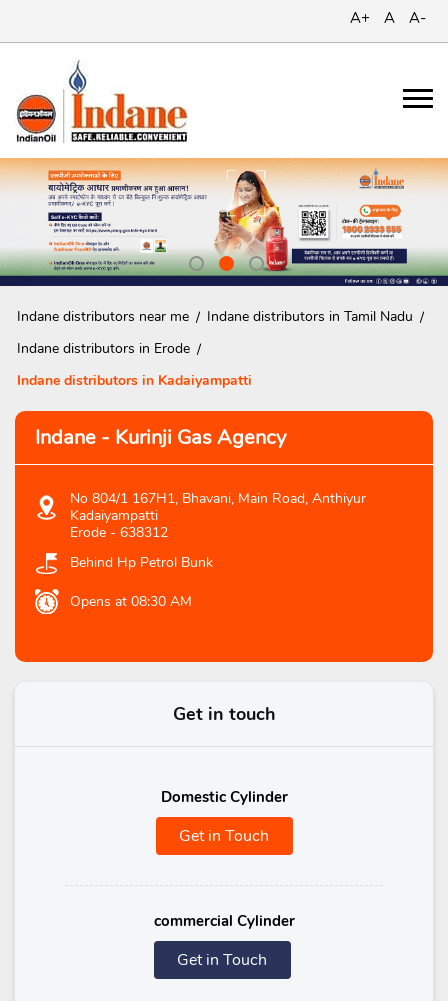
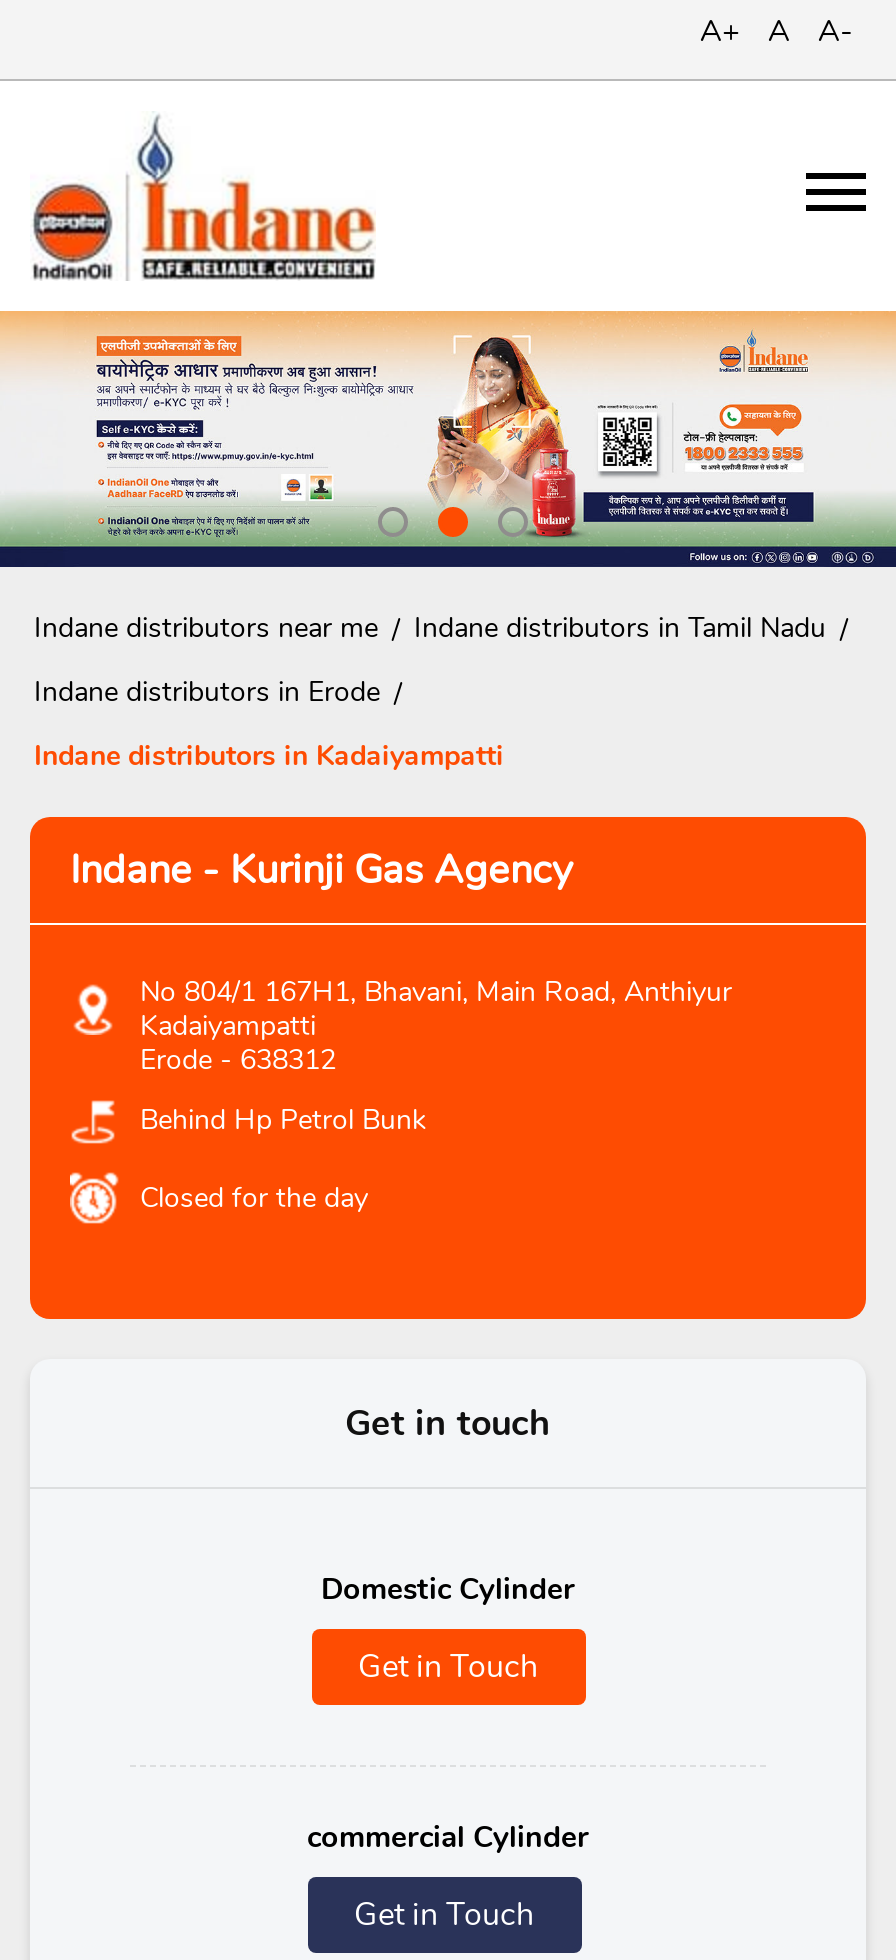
- Opens at 08:30 AM
+ Closed for the day
